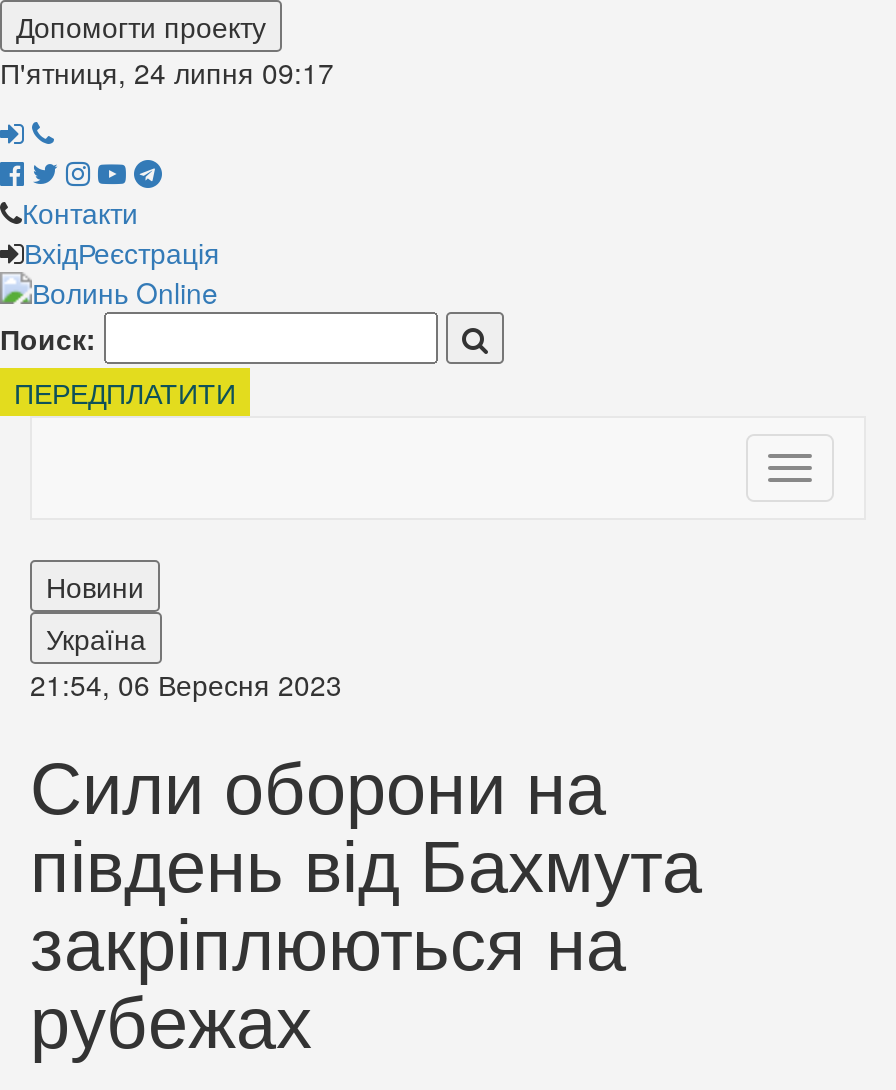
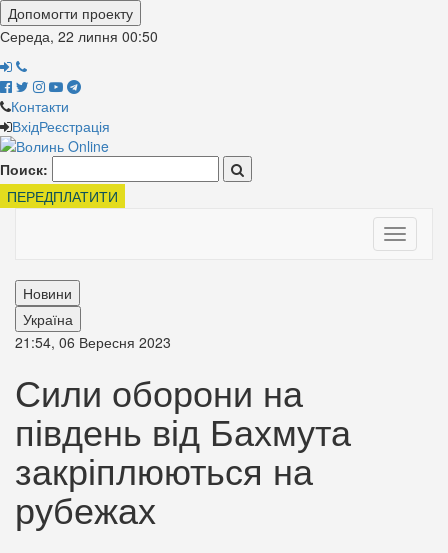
- П'ятниця, 24 липня 09:17
+ Середа, 22 липня 00:50
